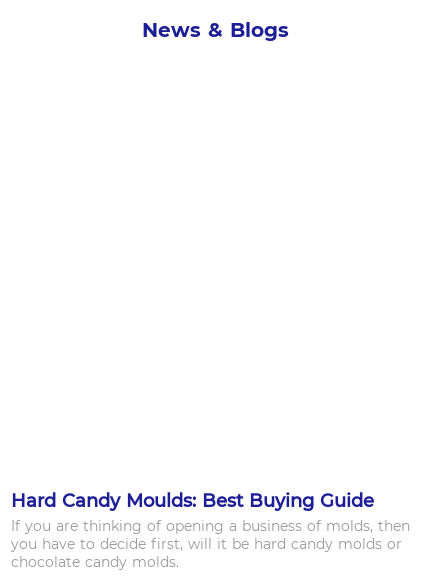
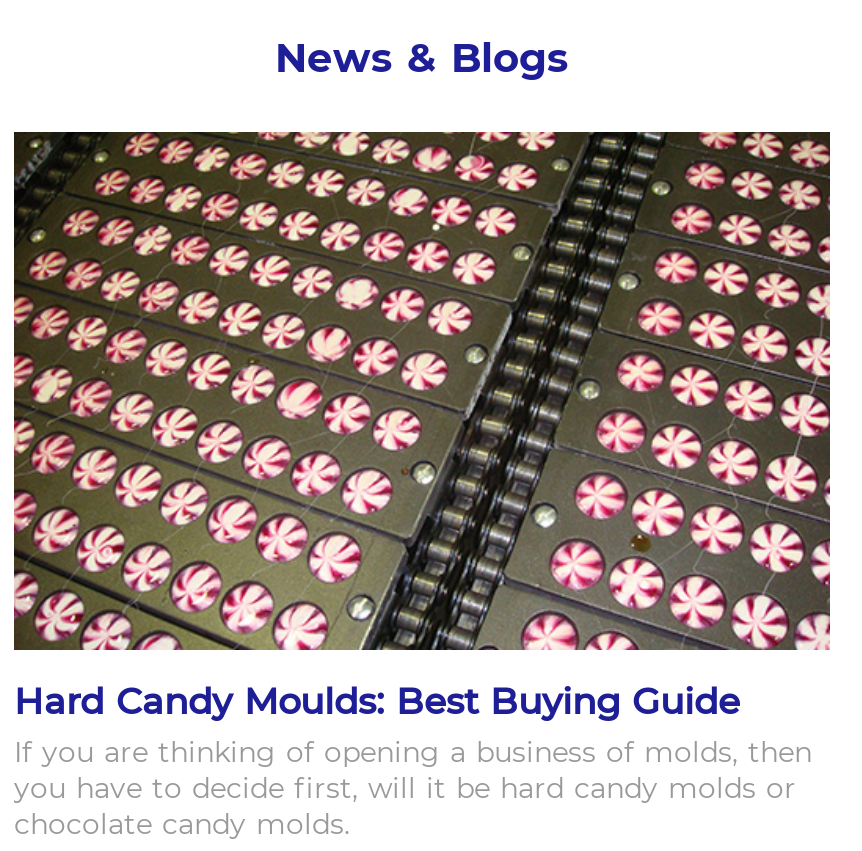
+ [image]
